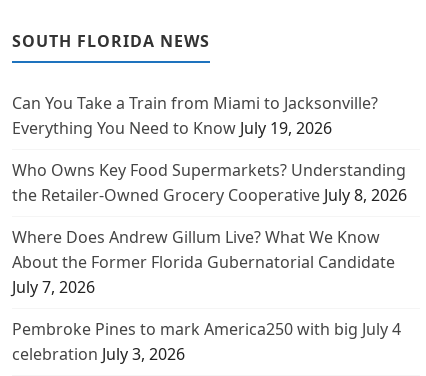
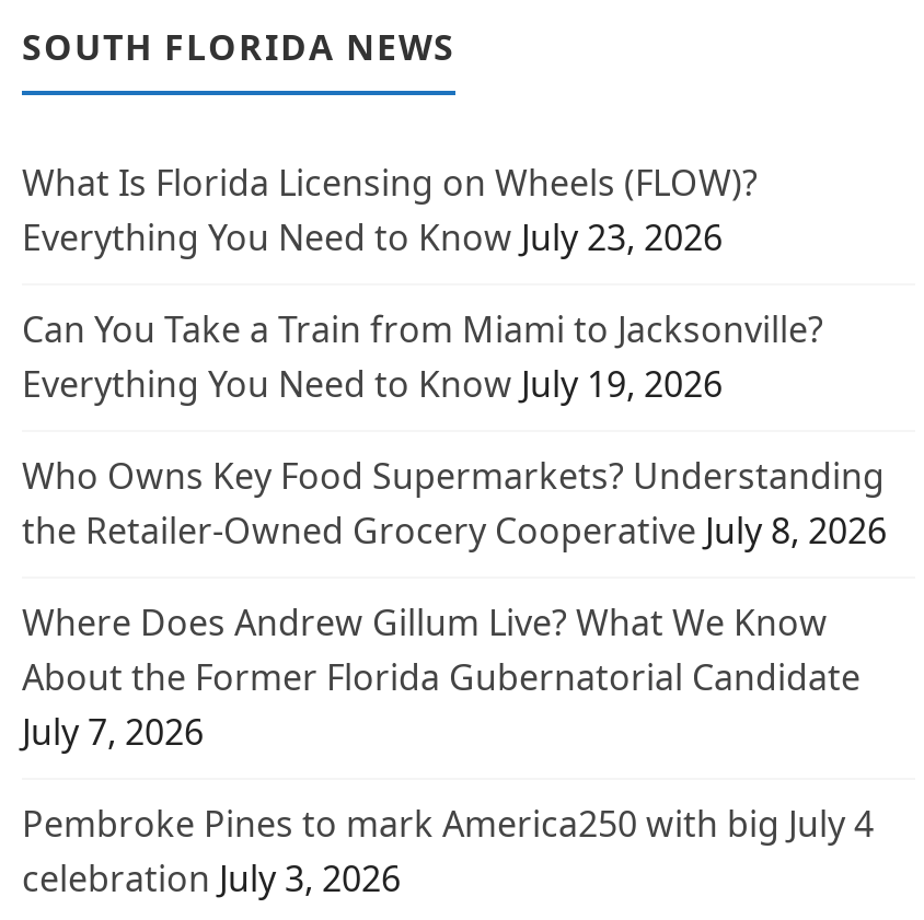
+ What Is Florida Licensing on Wheels (FLOW)?
+ Everything You Need to Know July 23, 2026
